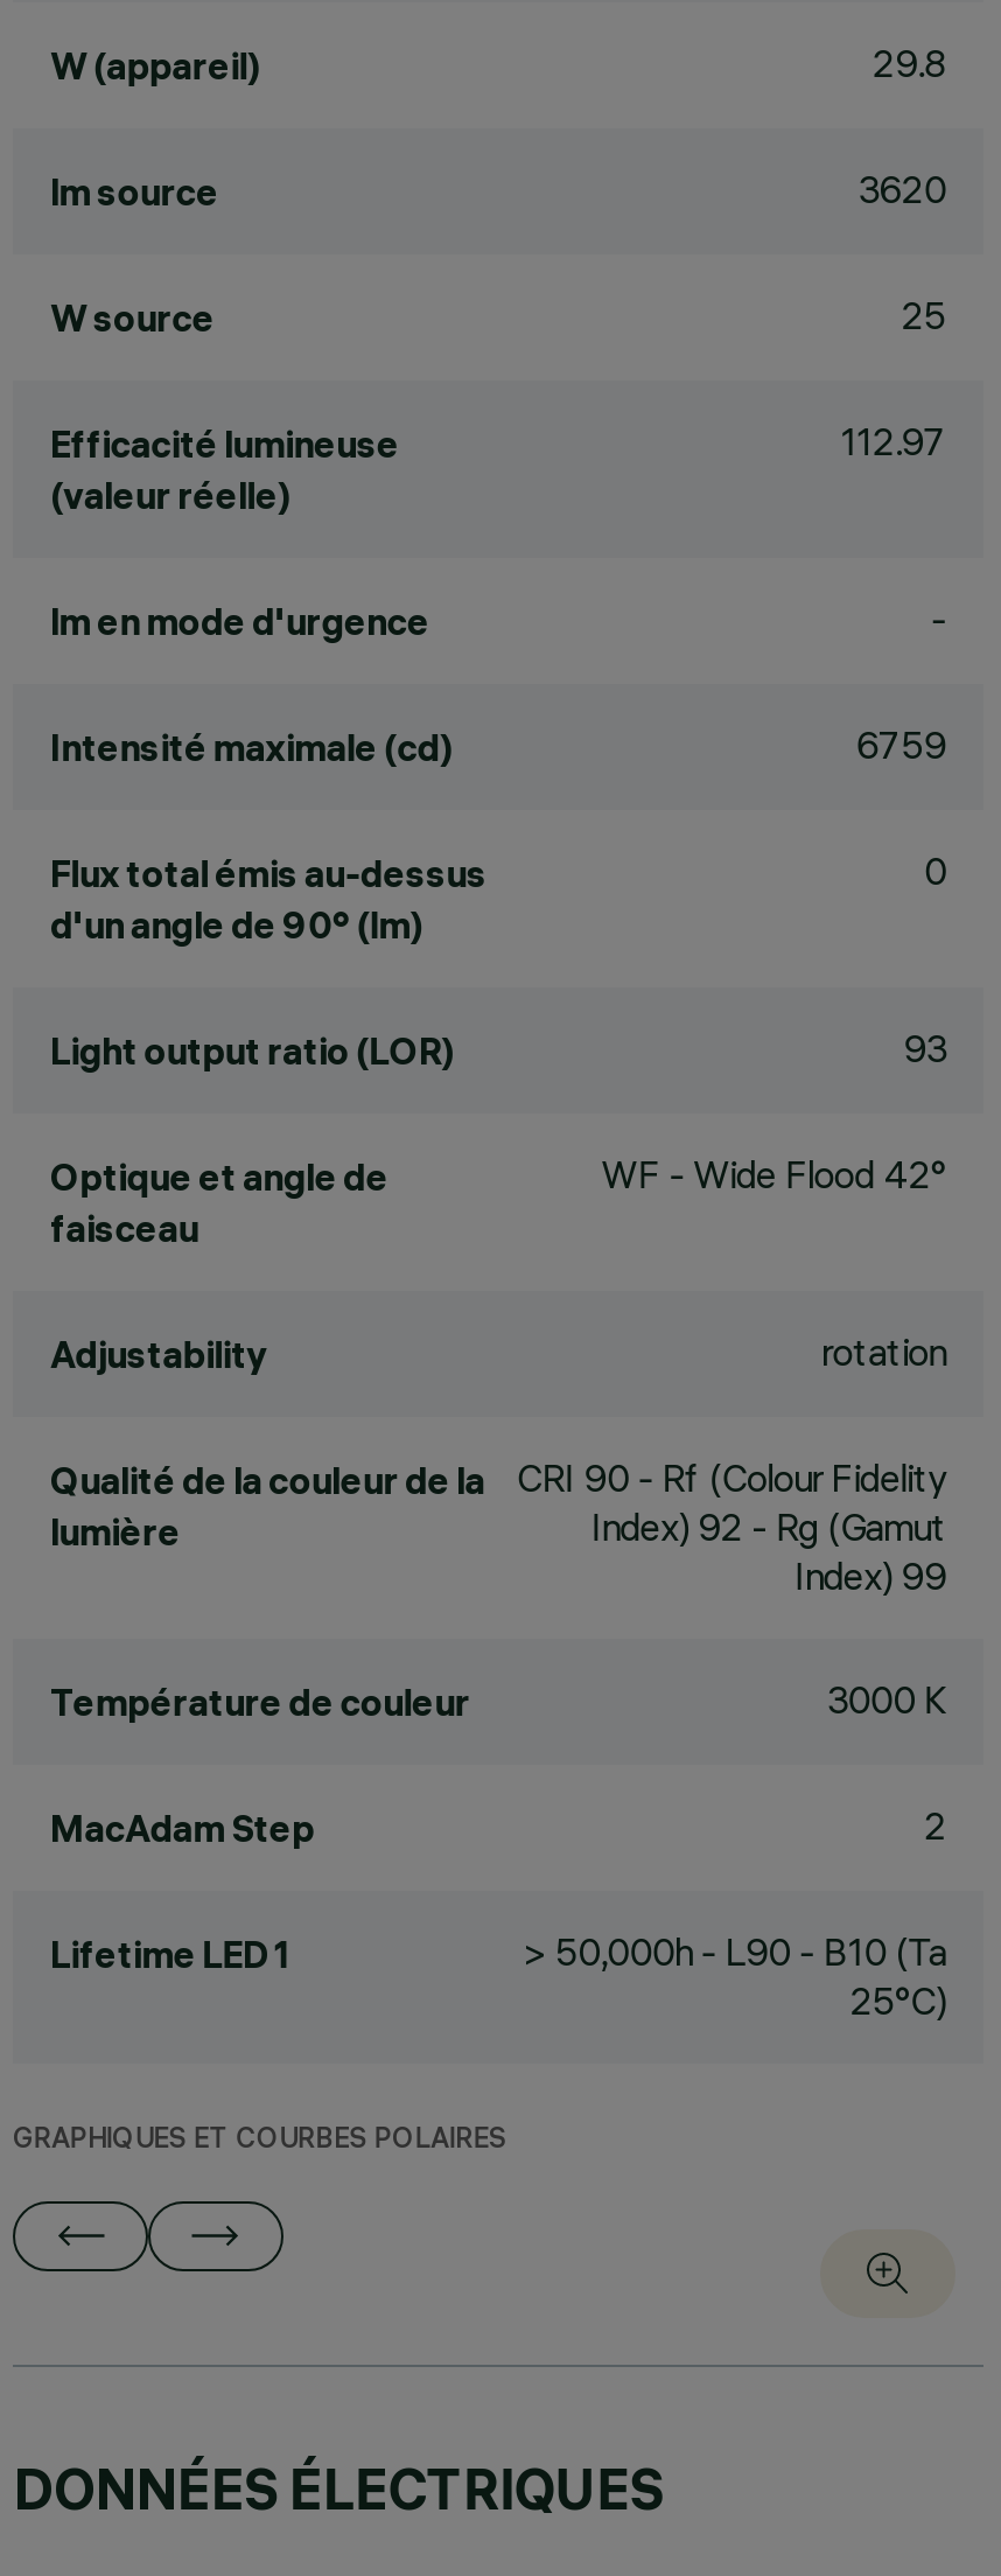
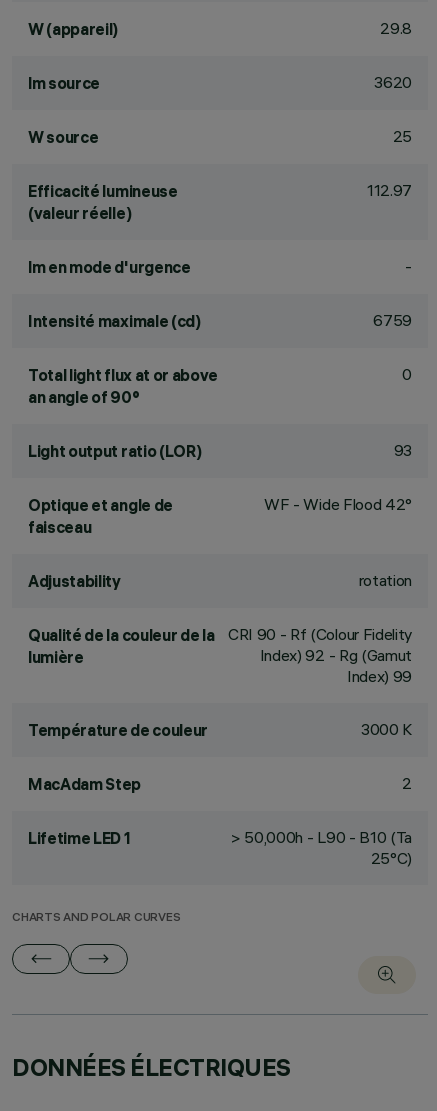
- Flux total émis au-dessus
- d'un angle de 90° (lm)
+ Total light flux at or above
+ an angle of 90°

- GRAPHIQUES ET COURBES POLAIRES
+ CHARTS AND POLAR CURVES
